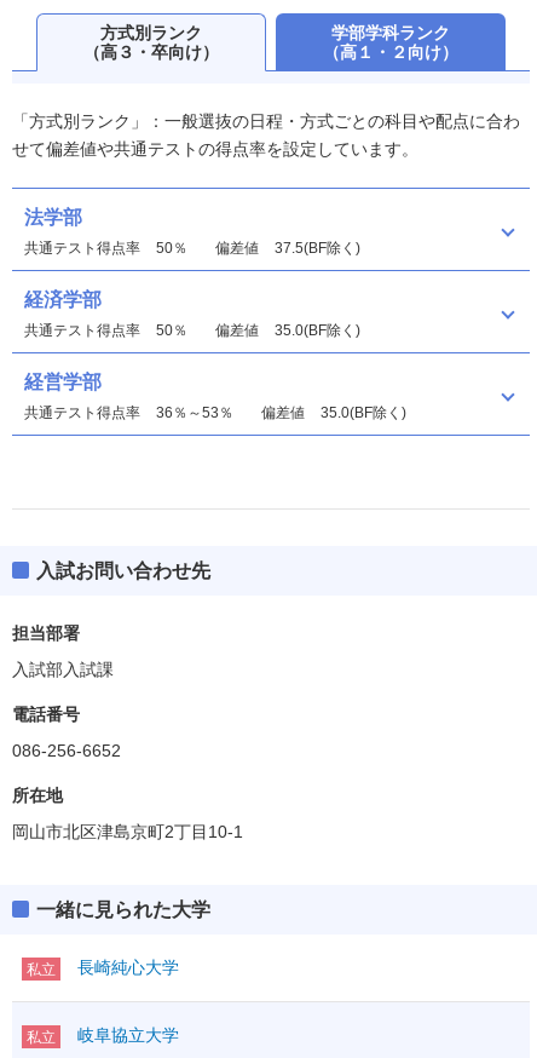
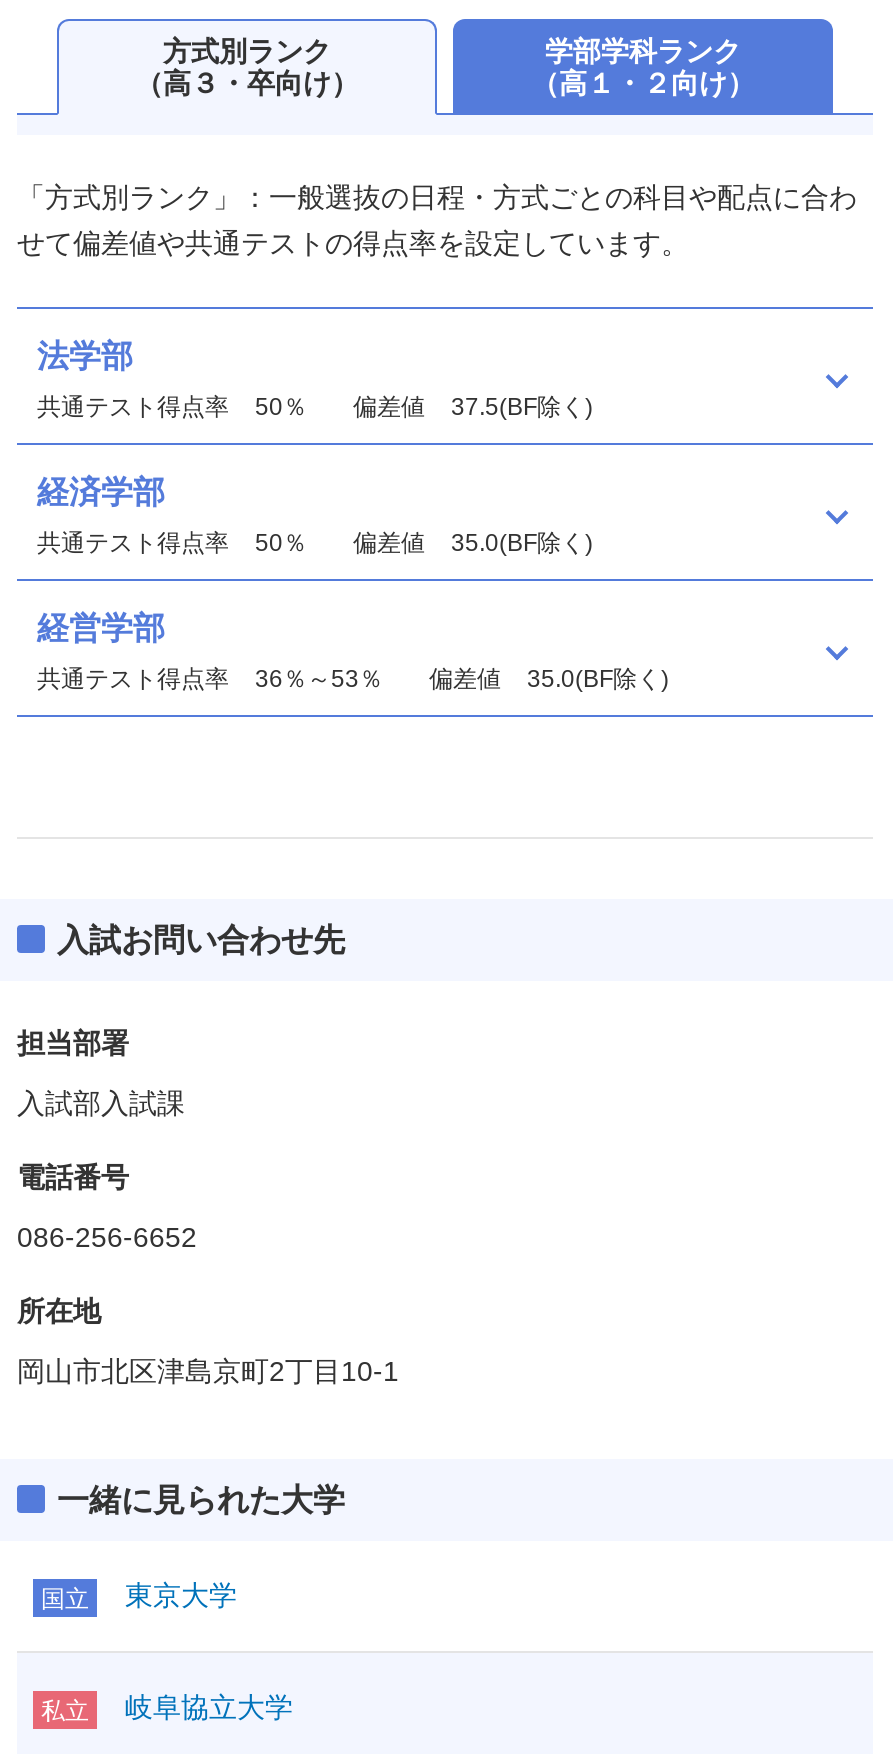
- 私立
- 長崎純心大学
+ 国立
+ 東京大学
